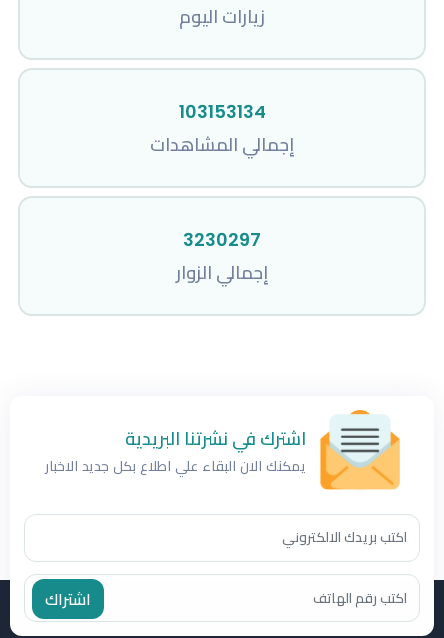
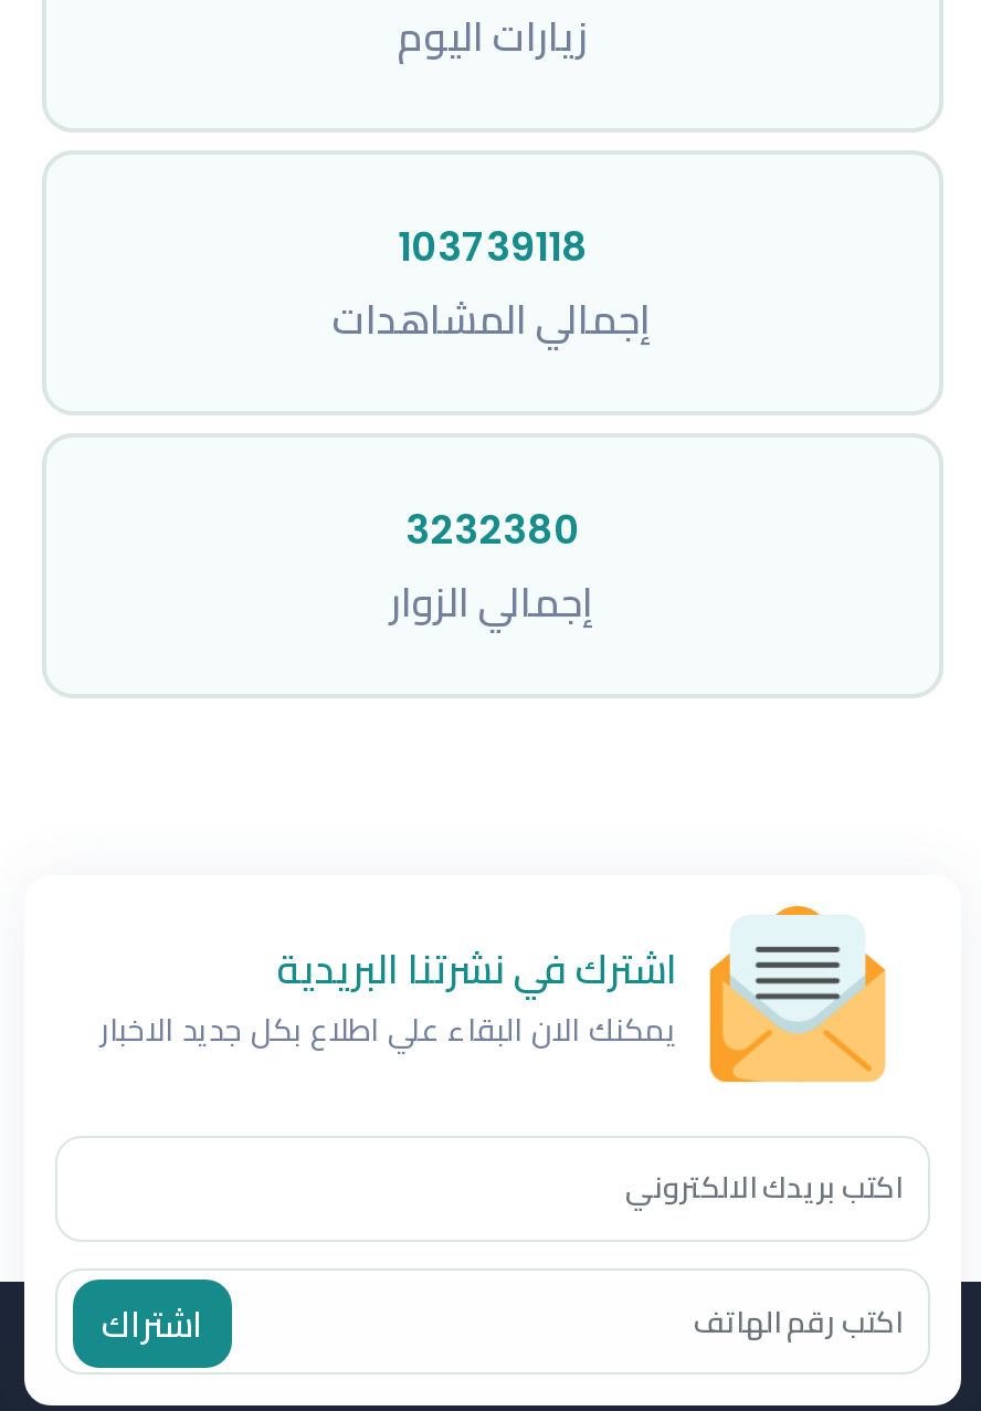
- 103153134
+ 103739118

- 3230297
+ 3232380
